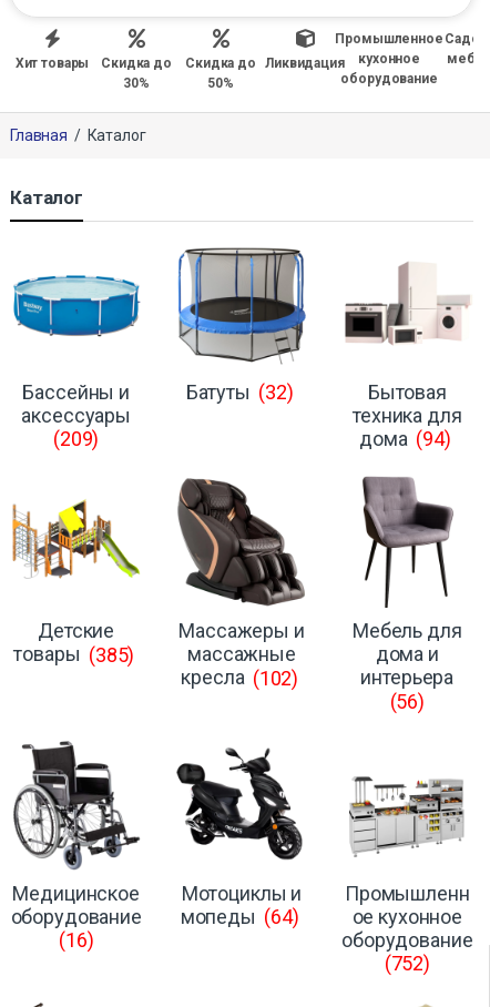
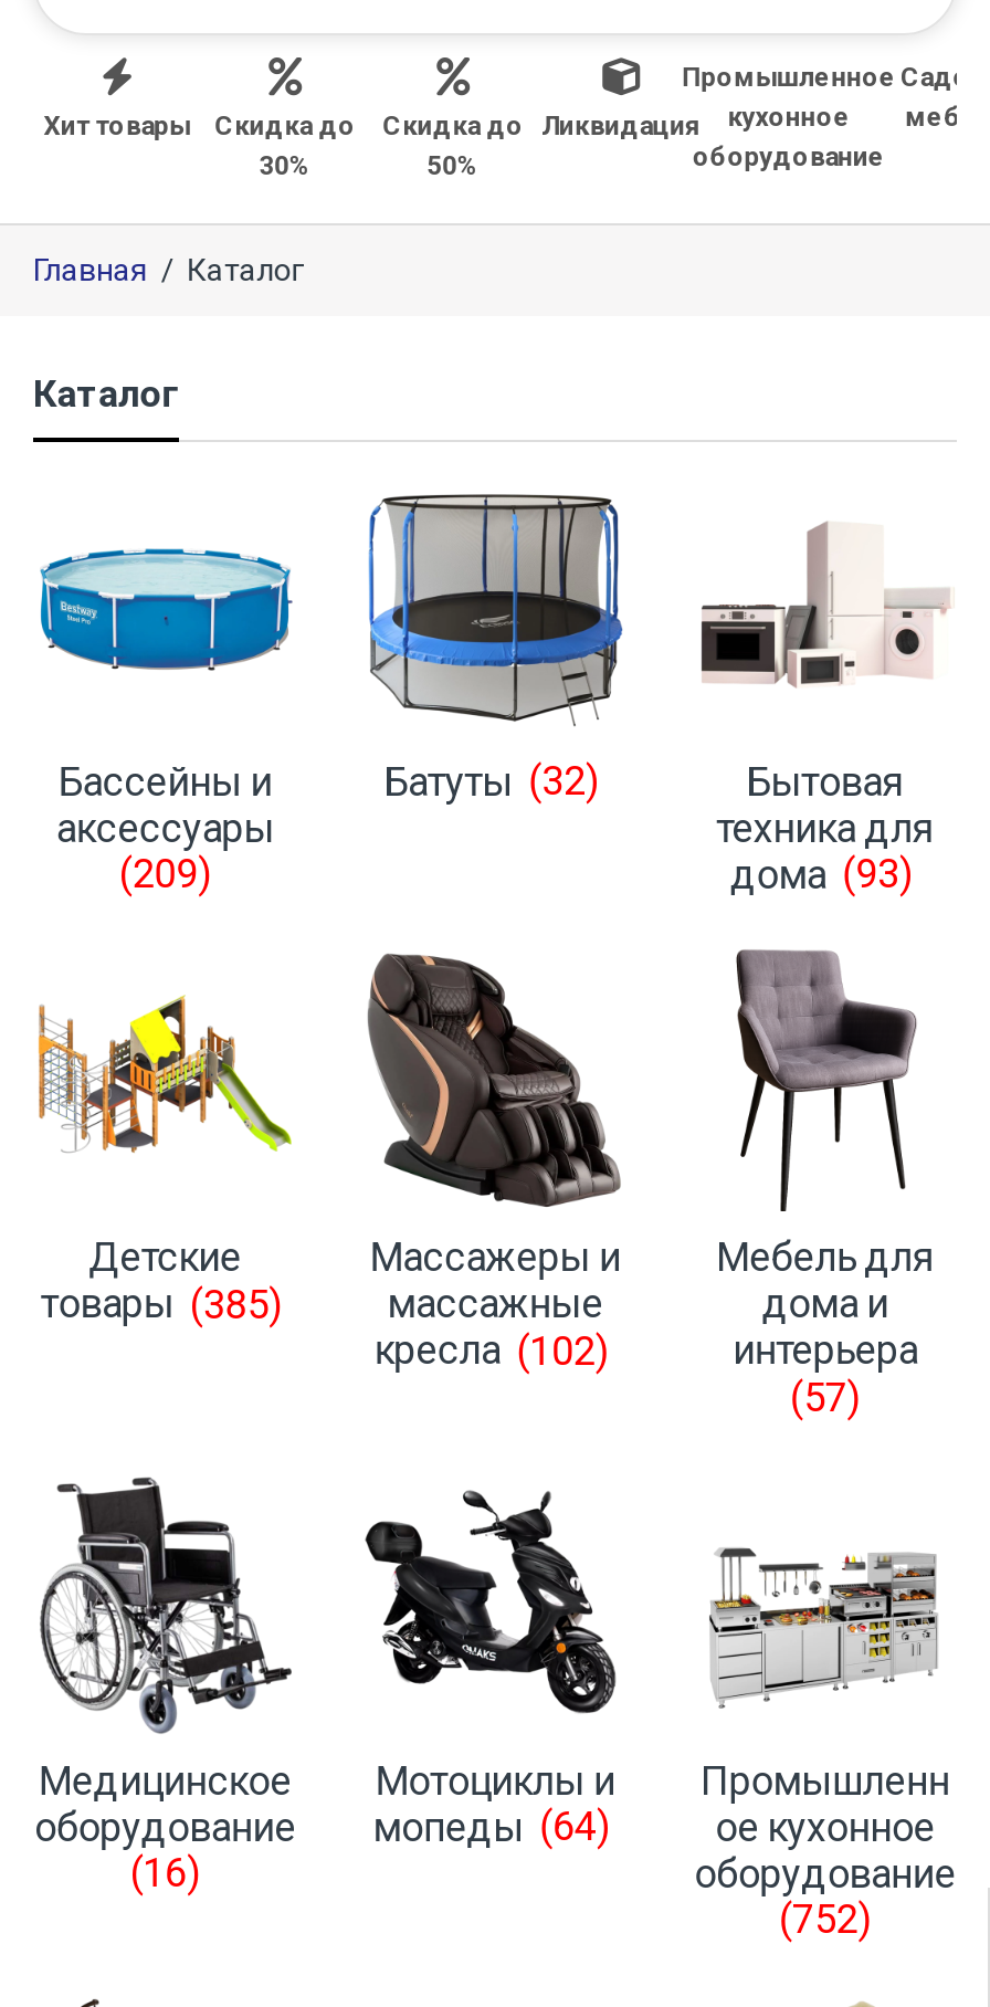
- дома (94)
+ дома (93)

- (56)
+ (57)
